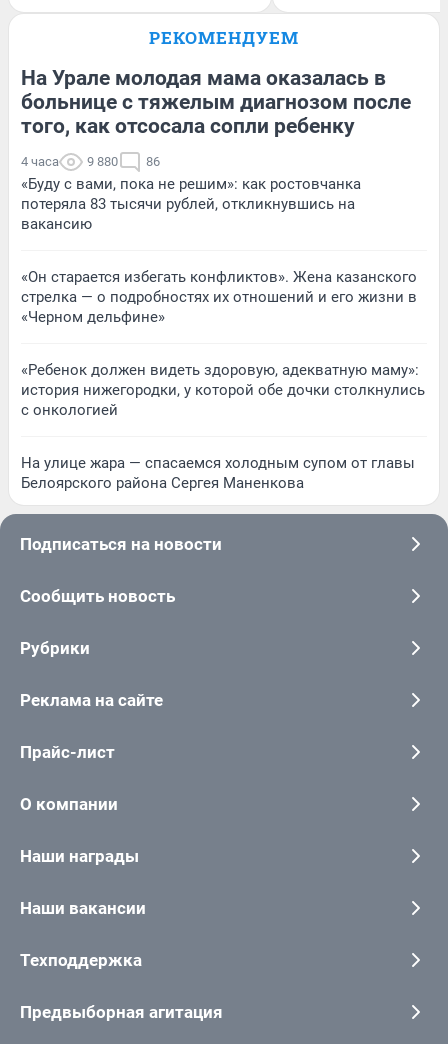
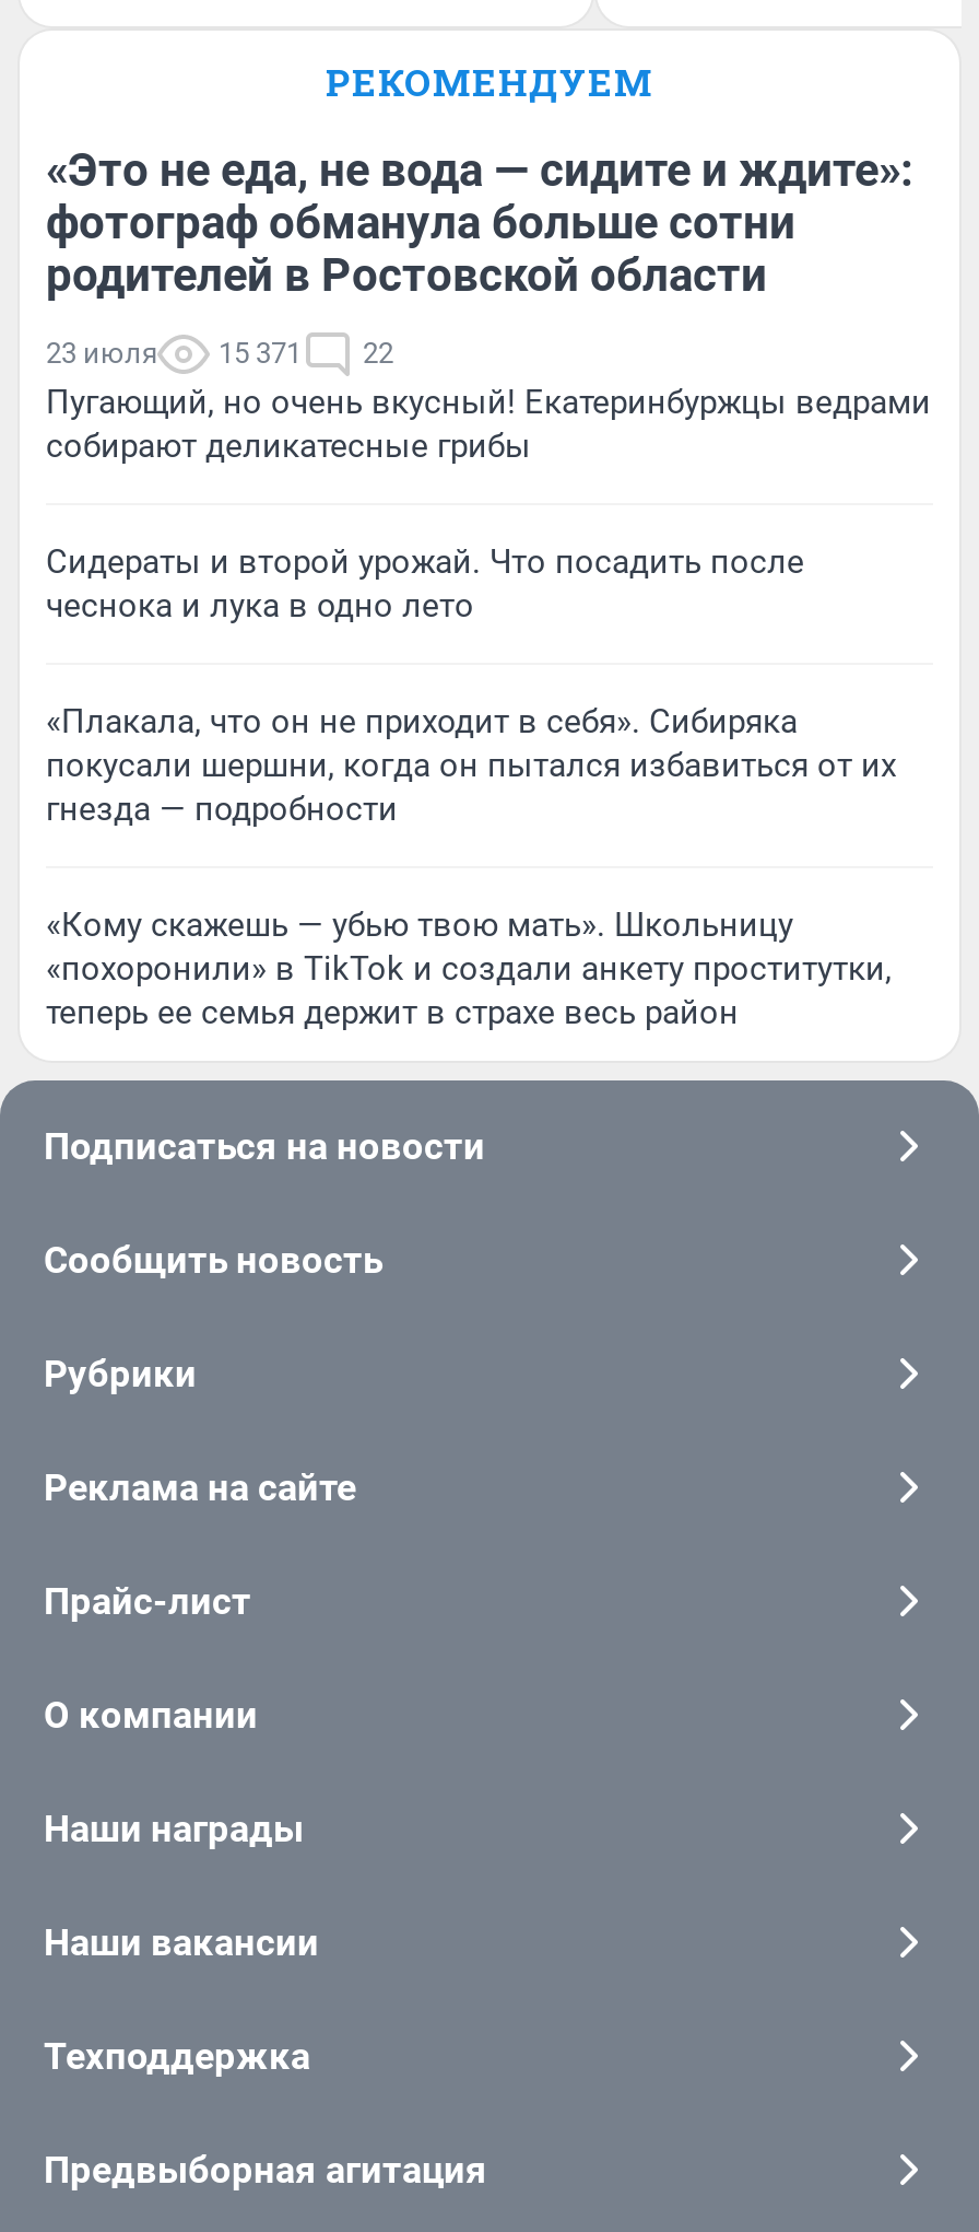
- На Урале молодая мама оказалась в
- больнице с тяжелым диагнозом после
- того, как отсосала сопли ребенку
+ «Это не еда, не вода — сидите и ждите»:
+ фотограф обманула больше сотни
+ родителей в Ростовской области

- 4 часа
- 9 880
- 86
- «Буду с вами, пока не решим»: как ростовчанка
- потеряла 83 тысячи рублей, откликнувшись на
- вакансию
+ 23 июля
+ 15 371
+ 22
+ Пугающий, но очень вкусный! Екатеринбуржцы ведрами
+ собирают деликатесные грибы

- «Он старается избегать конфликтов». Жена казанского
- стрелка — о подробностях их отношений и его жизни в
- «Черном дельфине»
+ Сидераты и второй урожай. Что посадить после
+ чеснока и лука в одно лето

- «Ребенок должен видеть здоровую, адекватную маму»:
- история нижегородки, у которой обе дочки столкнулись
- с онкологией
+ «Плакала, что он не приходит в себя». Сибиряка
+ покусали шершни, когда он пытался избавиться от их
+ гнезда — подробности

- На улице жара — спасаемся холодным супом от главы
- Белоярского района Сергея Маненкова
+ «Кому скажешь — убью твою мать». Школьницу
+ «похоронили» в TikTok и создали анкету проститутки,
+ теперь ее семья держит в страхе весь район
